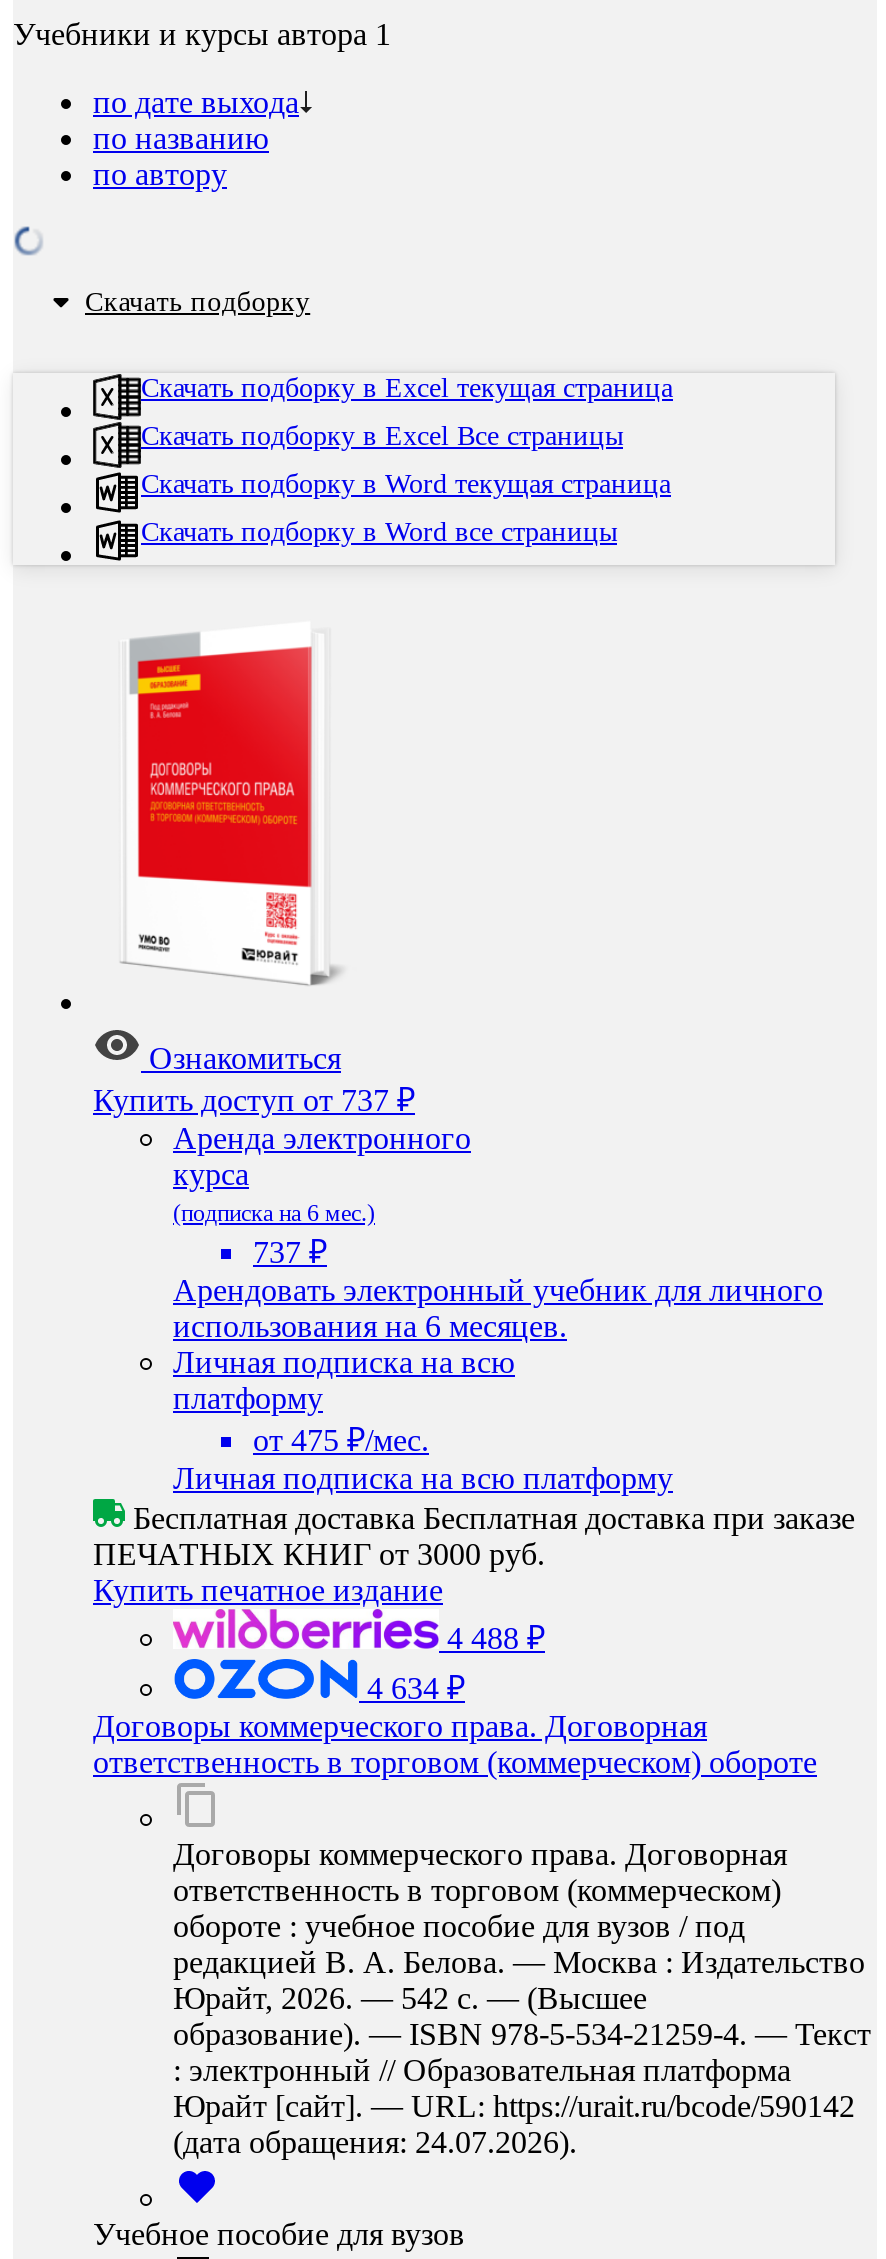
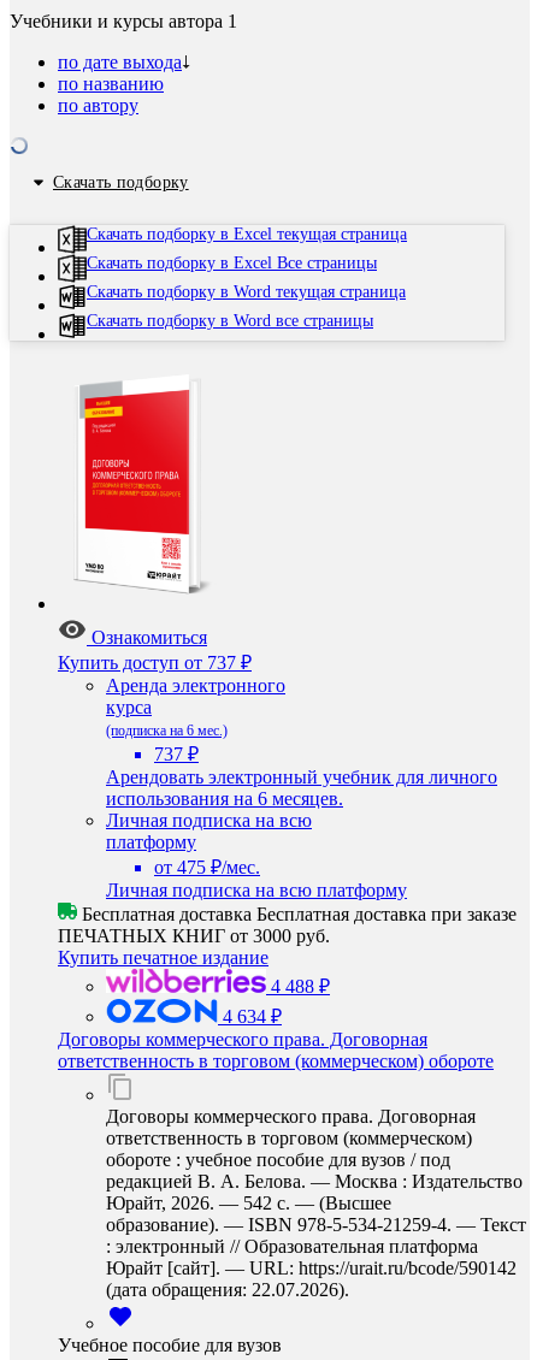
- (дата обращения: 24.07.2026).
+ (дата обращения: 22.07.2026).
